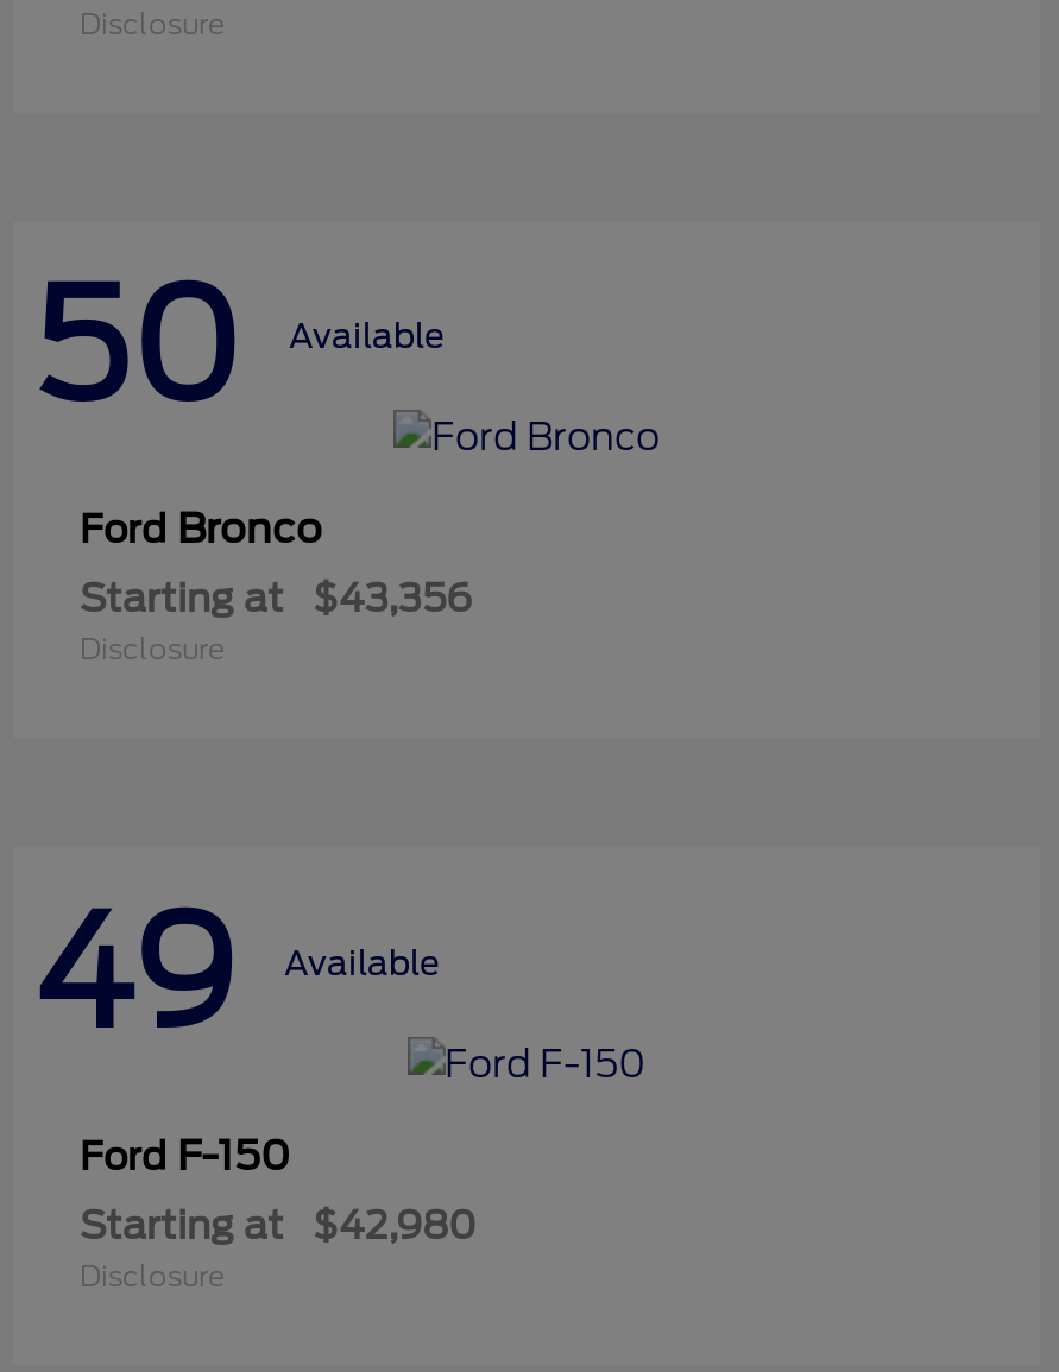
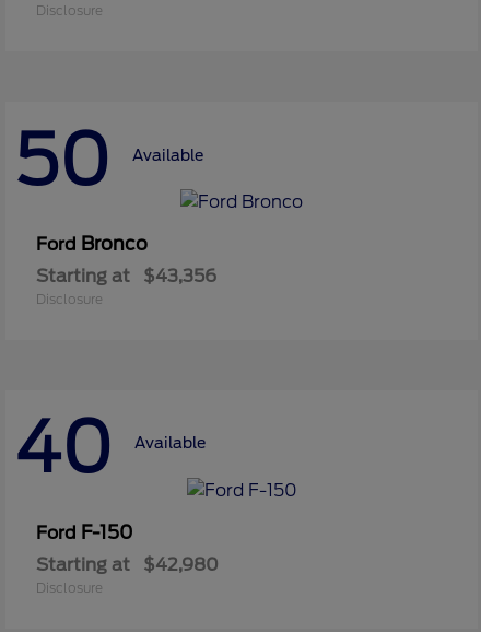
- 49 Available
+ 40 Available
